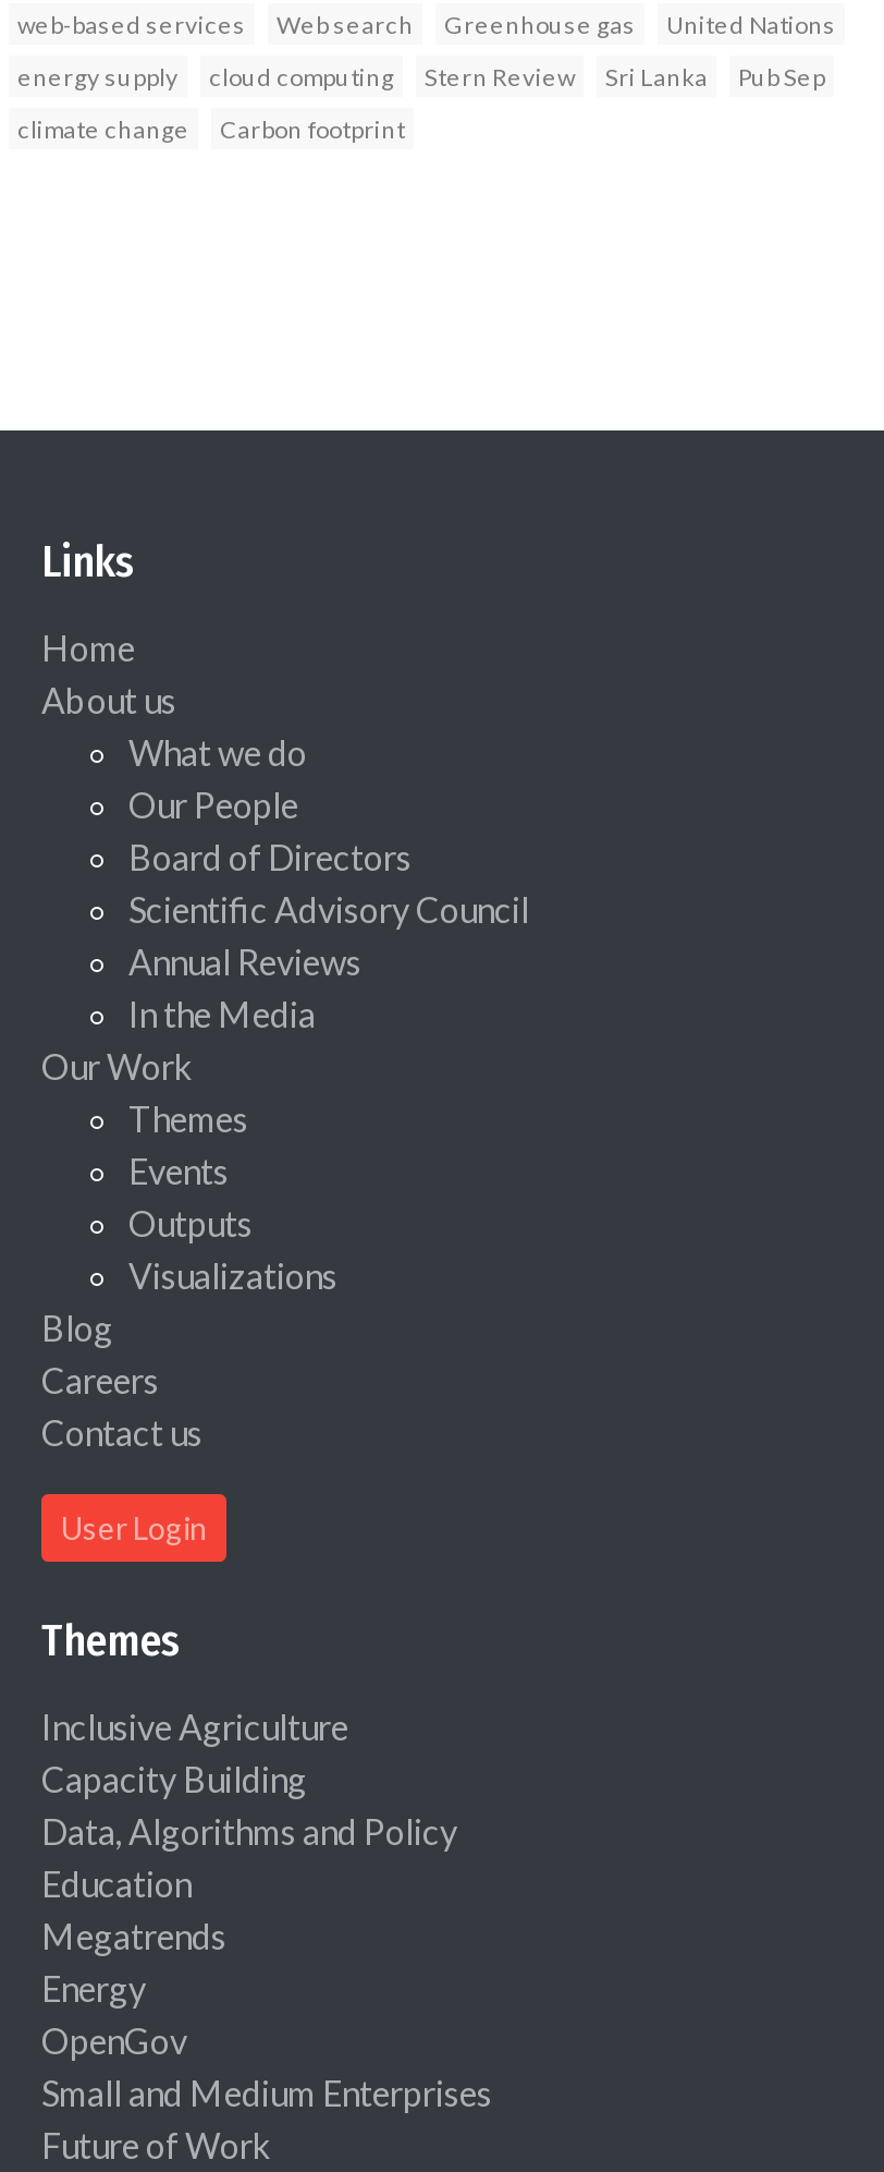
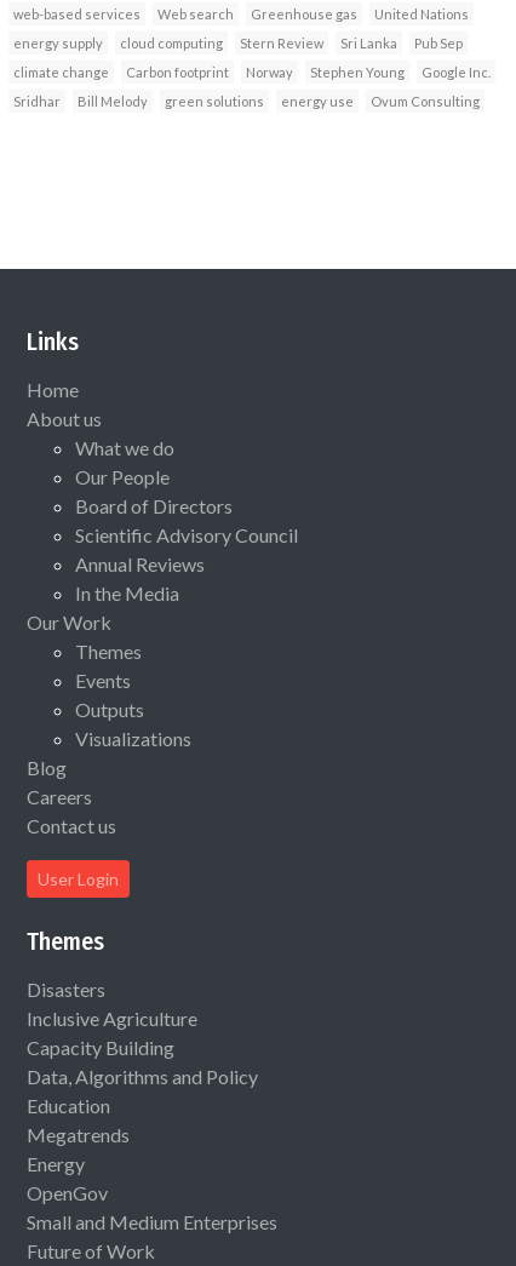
+ Norway
+ Stephen Young
+ Google Inc.
+ Sridhar
+ Bill Melody
+ green solutions
+ energy use
+ Ovum Consulting

+ Disasters
